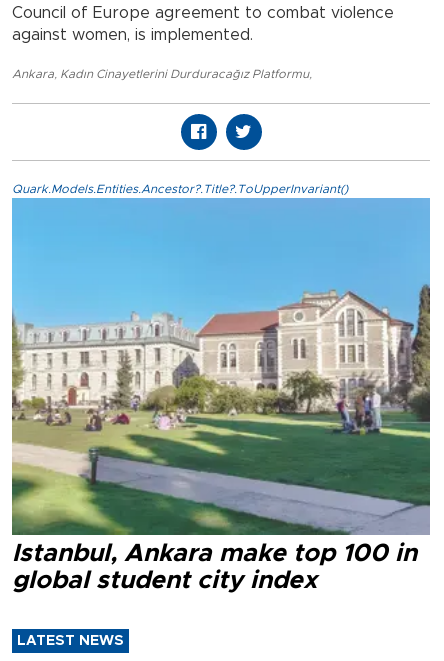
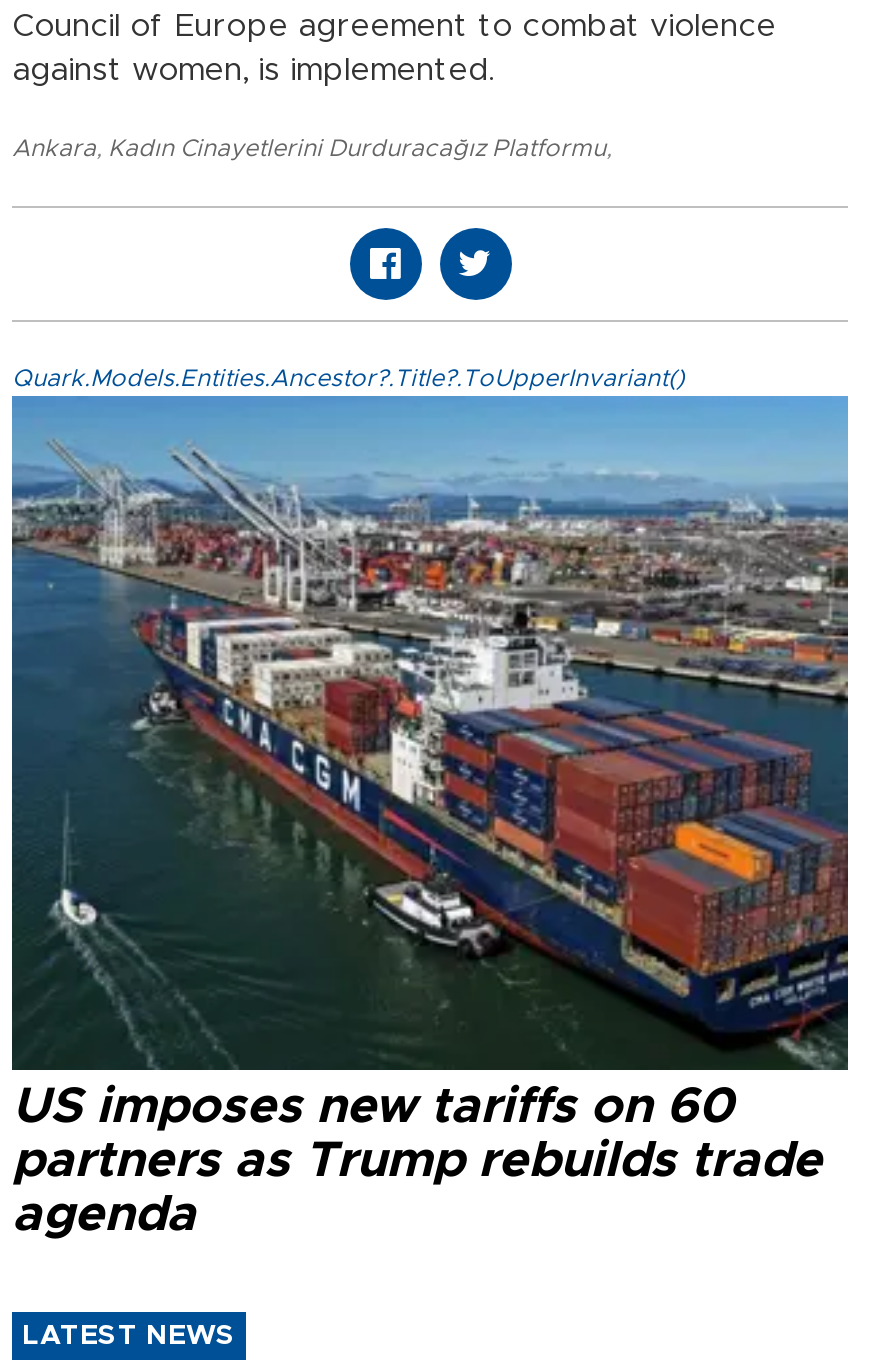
- [image]
- Istanbul, Ankara make top 100 in
- global student city index
+ [image]
+ US imposes new tariffs on 60
+ partners as Trump rebuilds trade
+ agenda
